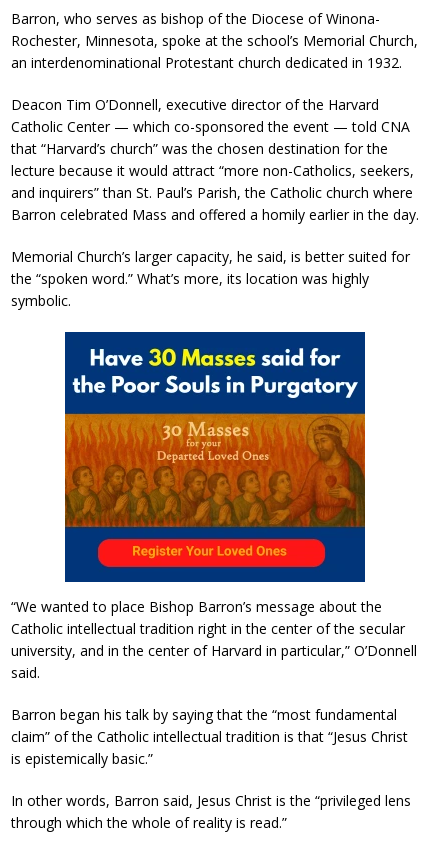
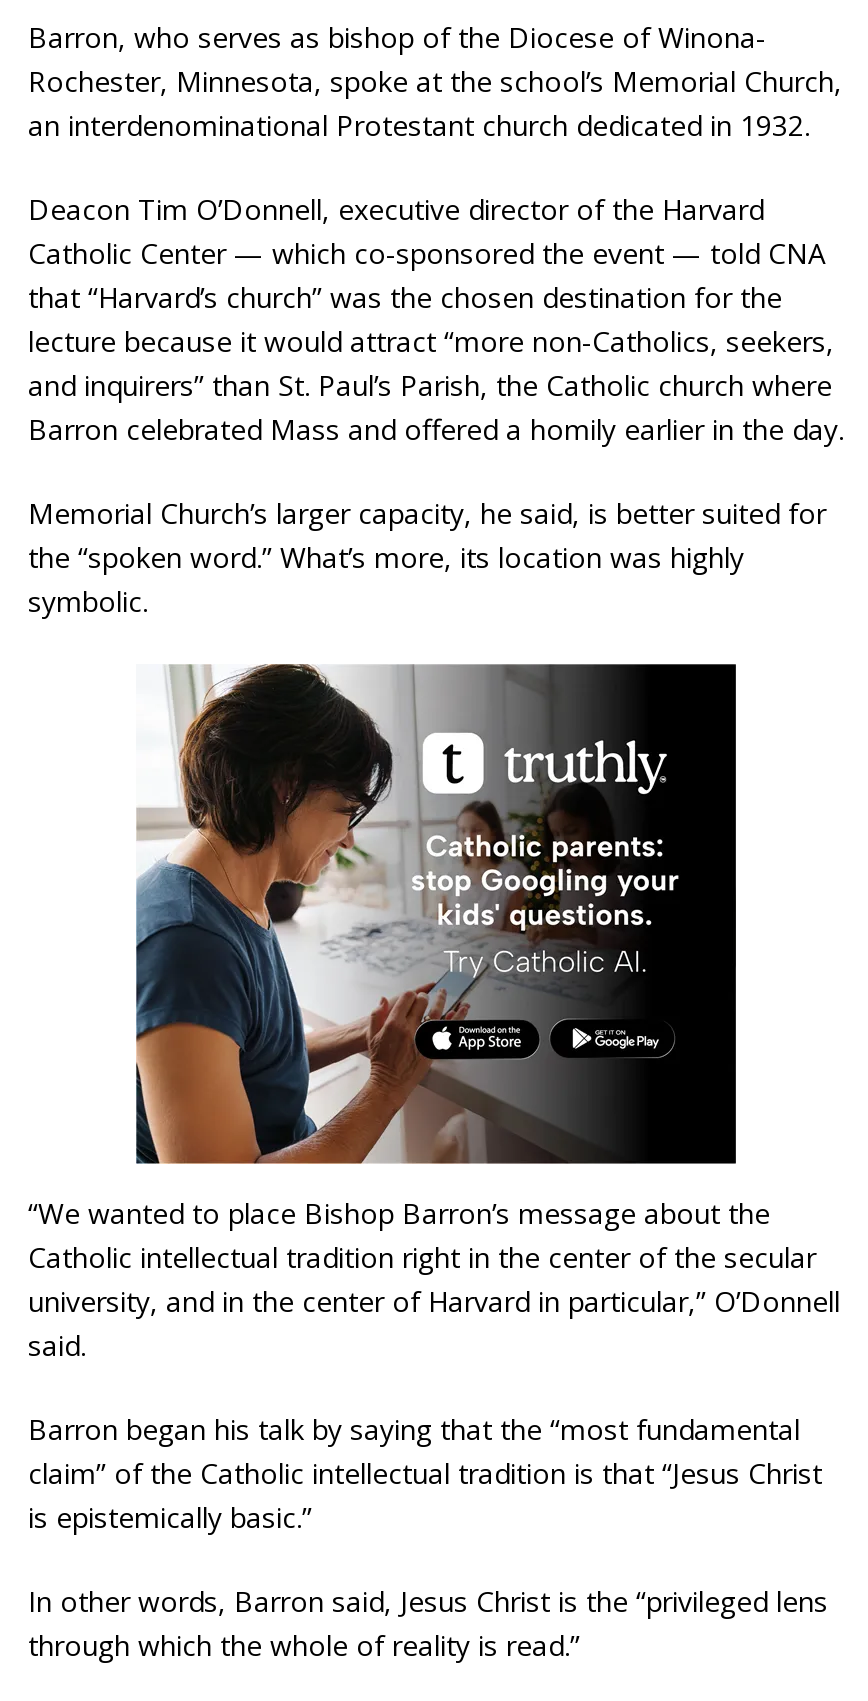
- [image]
+ [image]
